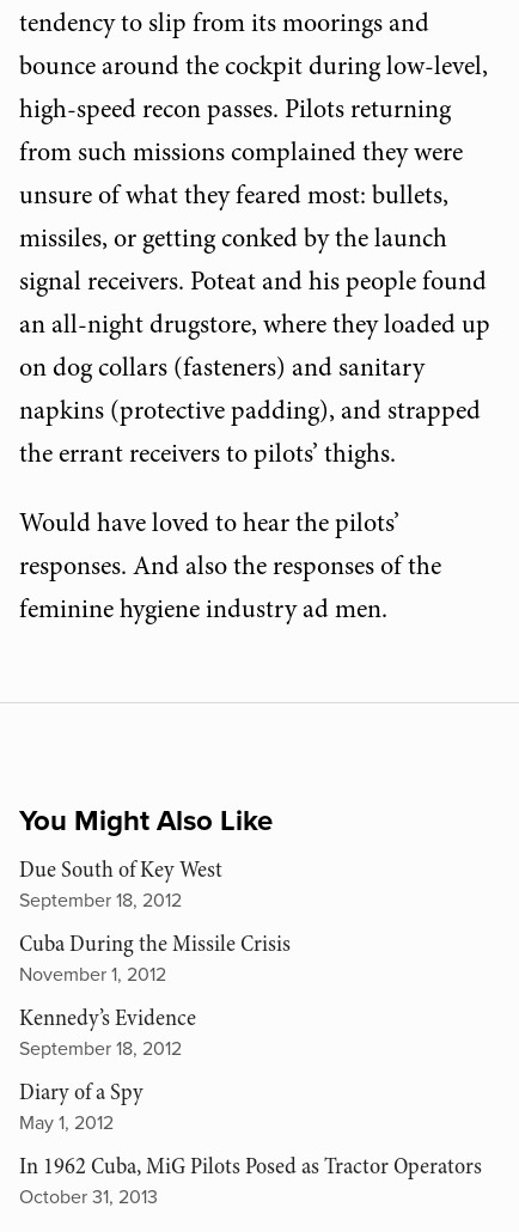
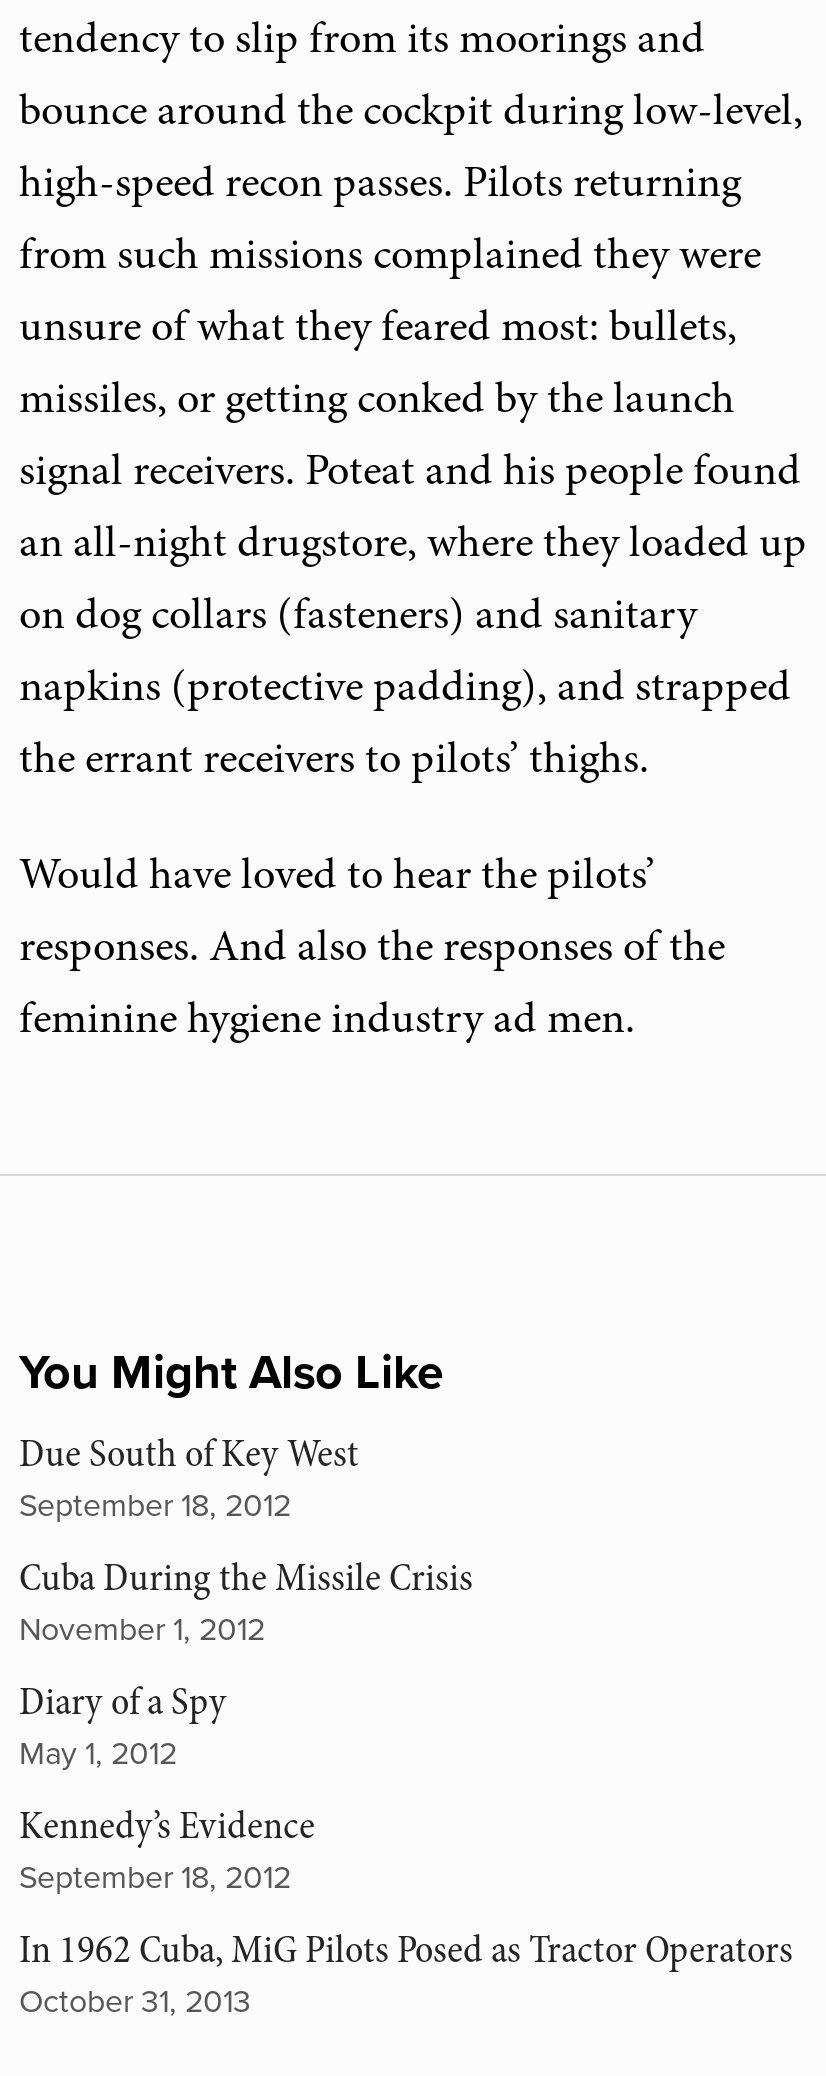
moved down: Kennedy’s Evidence | September 18, 2012

moved up: Diary of a Spy | May 1, 2012
